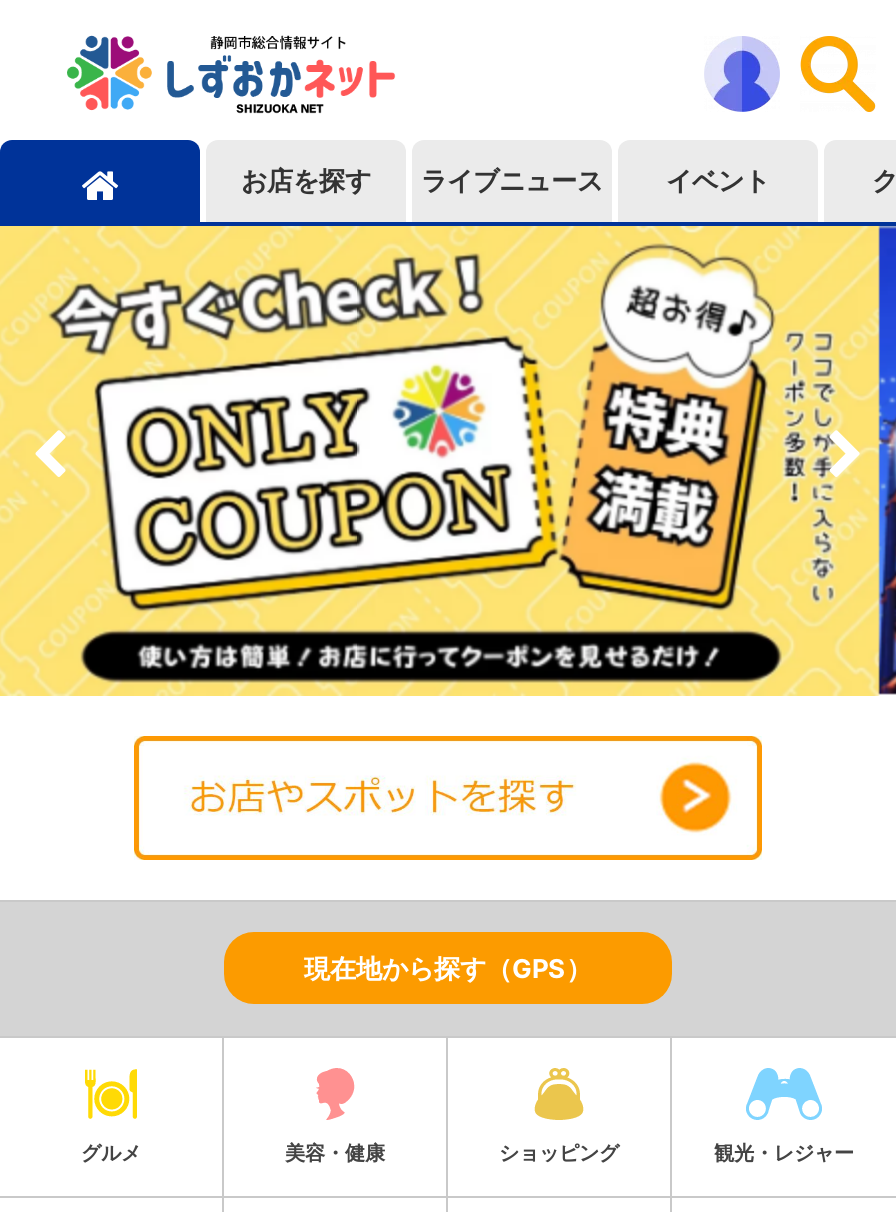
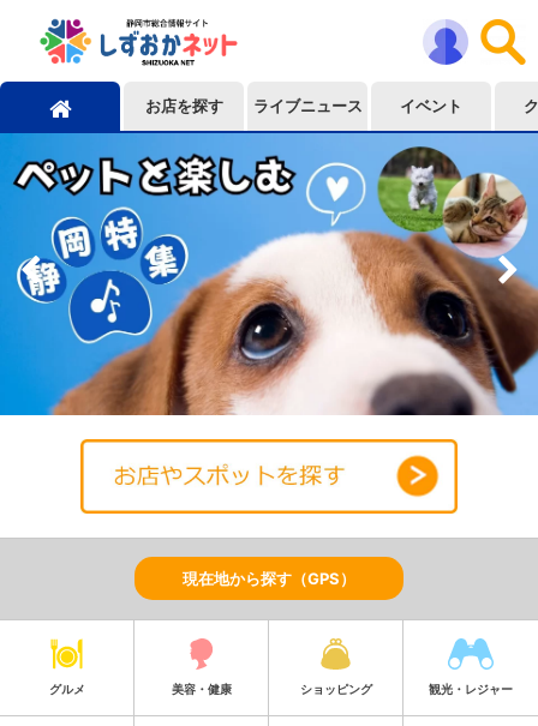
- [image]
+ [image]
